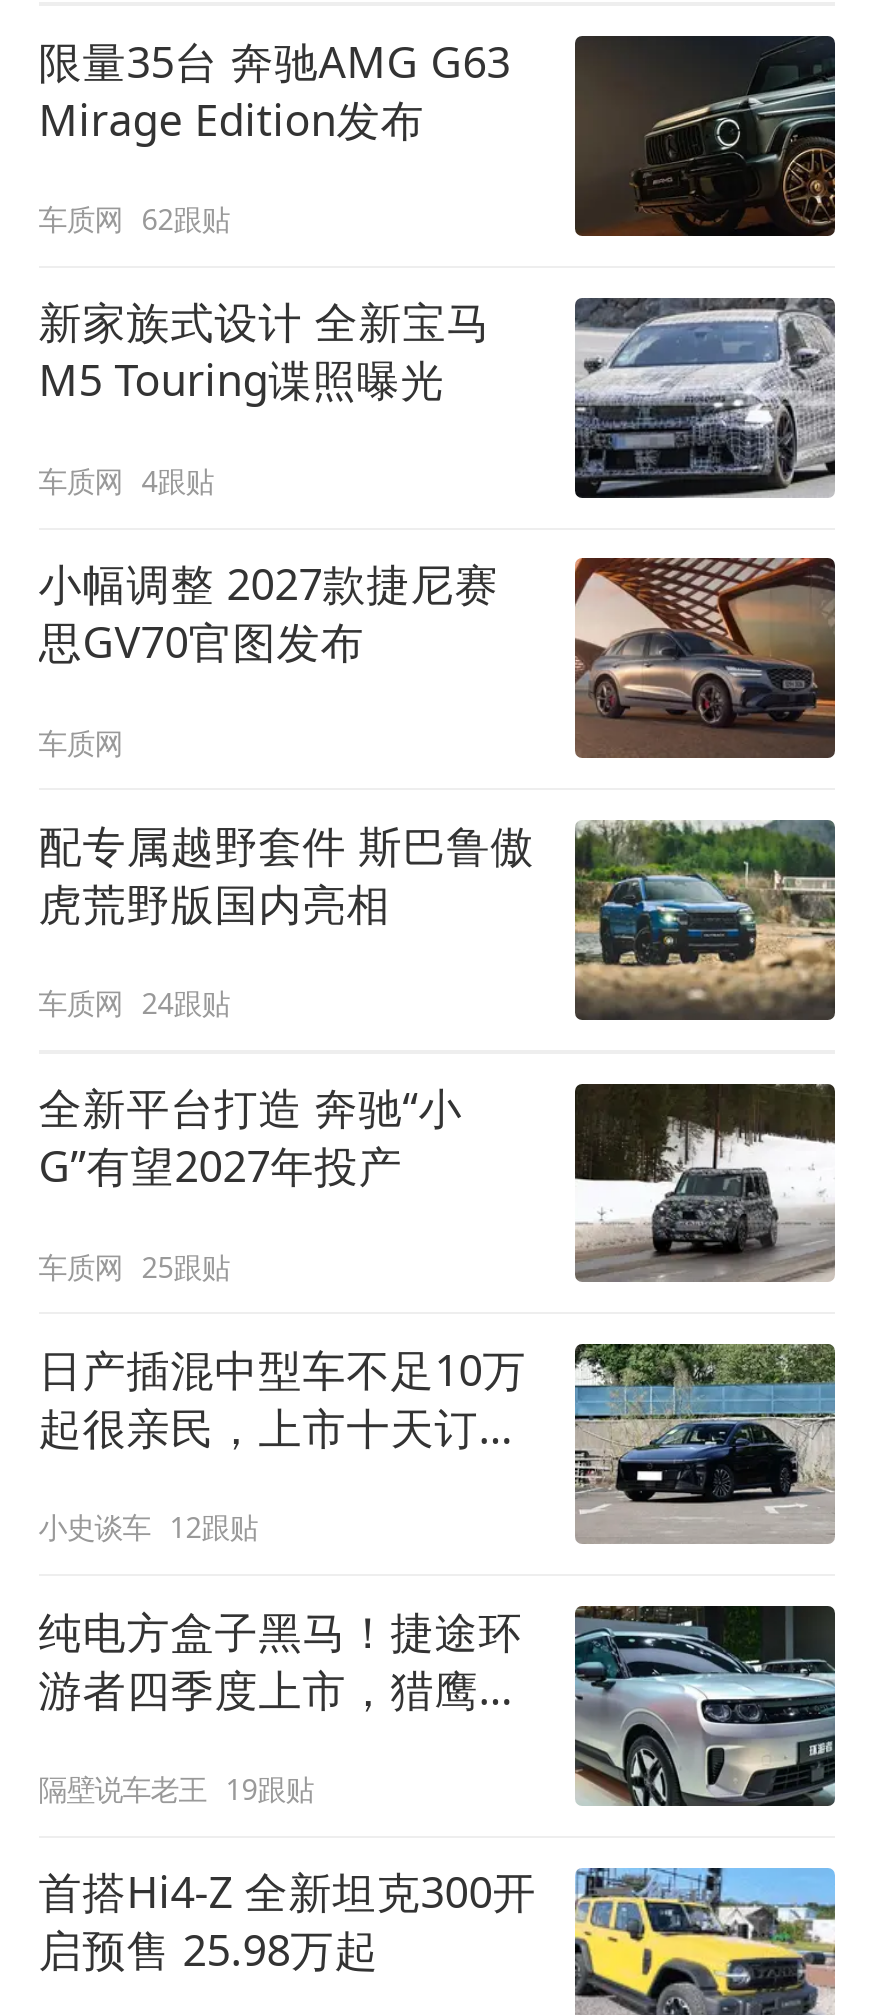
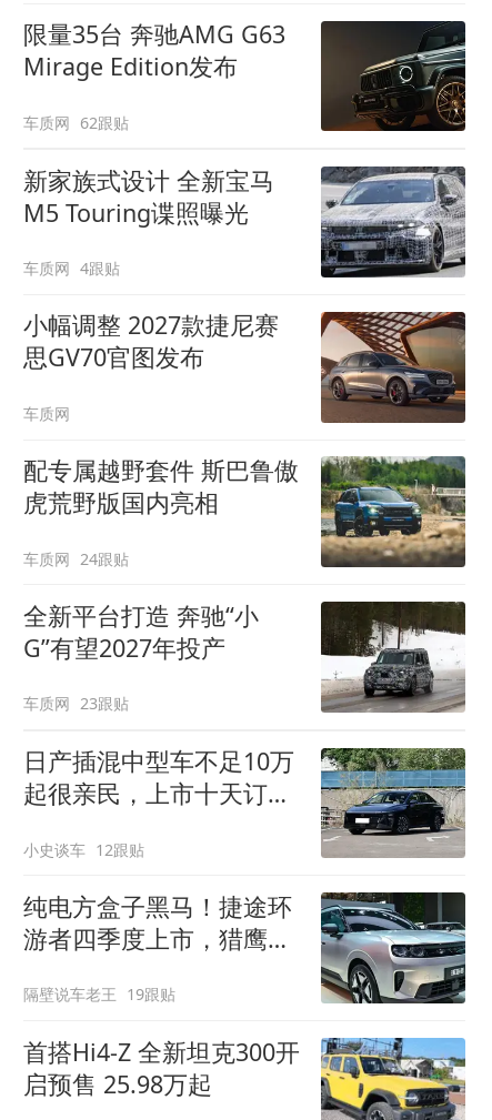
- 车质网 25跟贴
+ 车质网 23跟贴
